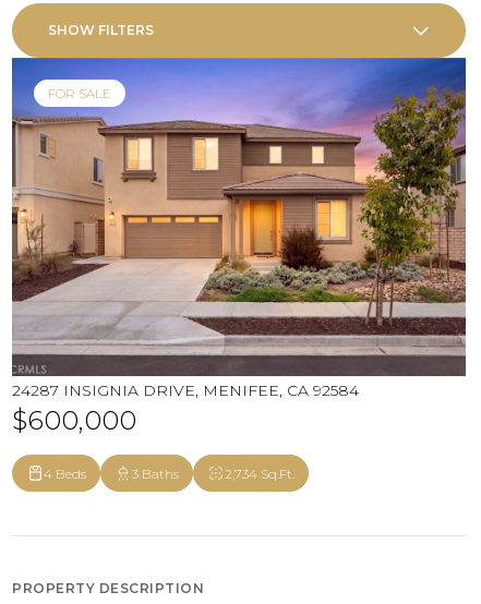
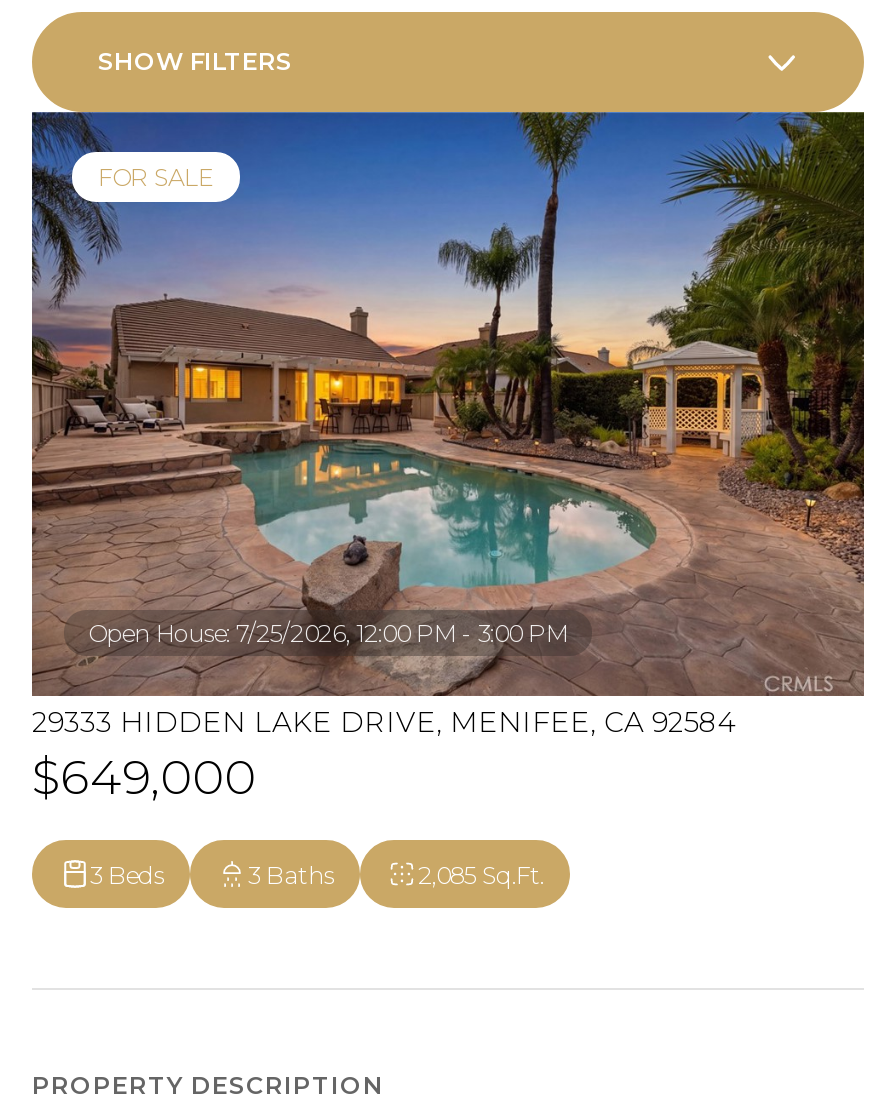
- [image]
- 24287 INSIGNIA DRIVE, MENIFEE, CA 92584
- $600,000
- 4 Beds
+ [image]
+ Open House: 7/25/2026, 12:00 PM - 3:00 PM
+ 29333 HIDDEN LAKE DRIVE, MENIFEE, CA 92584
+ $649,000
+ 3 Beds

- 2,734 Sq.Ft.
+ 2,085 Sq.Ft.
